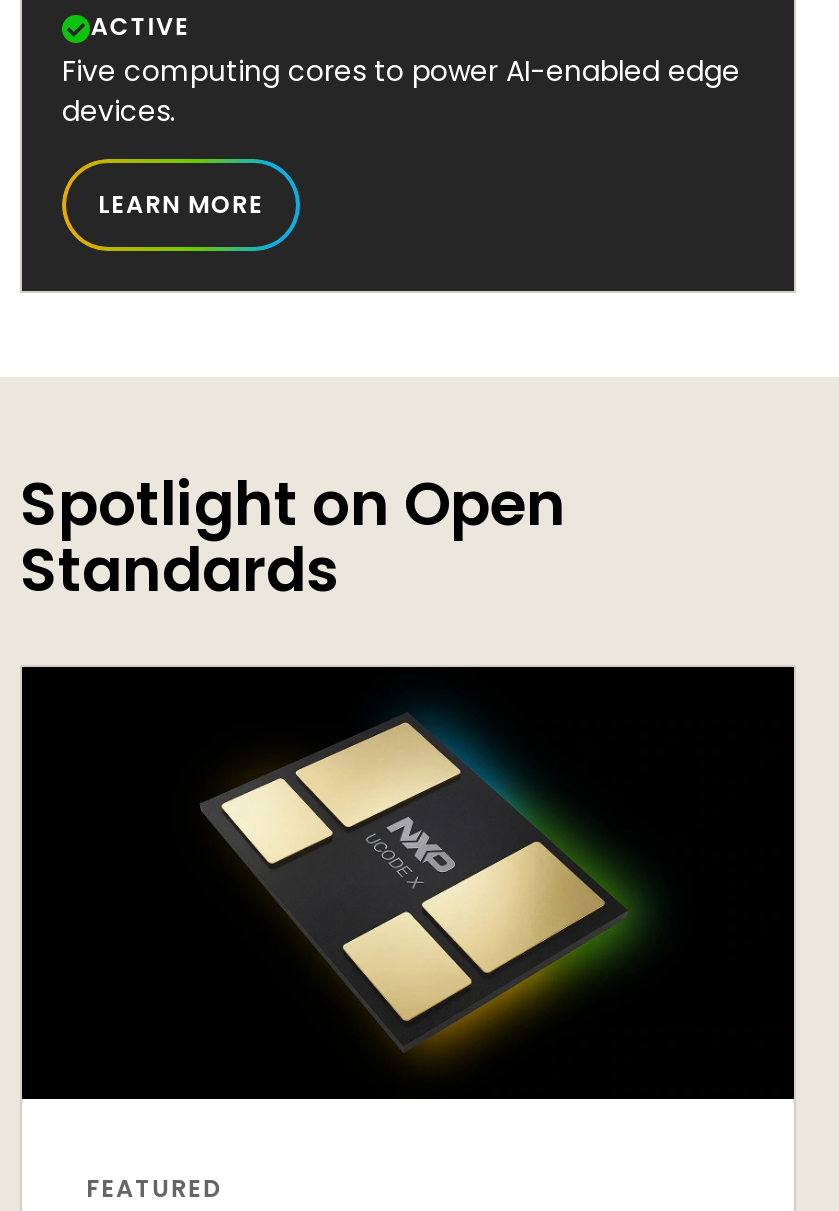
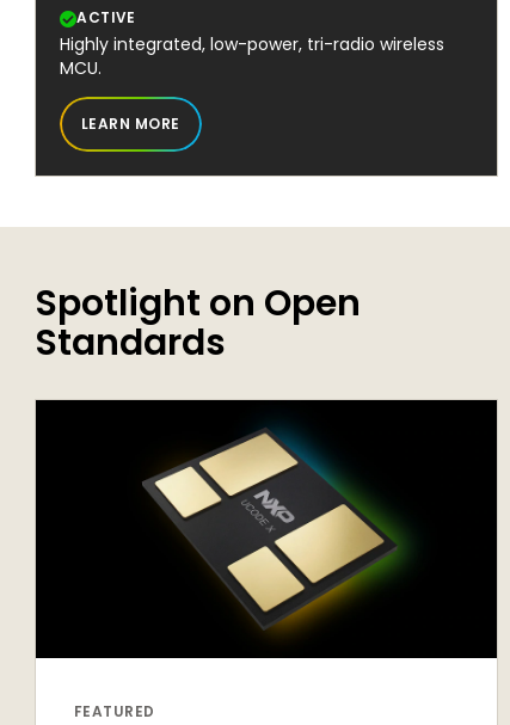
- Five computing cores to power AI-enabled edge
- devices.
+ Highly integrated, low-power, tri-radio wireless
+ MCU.
